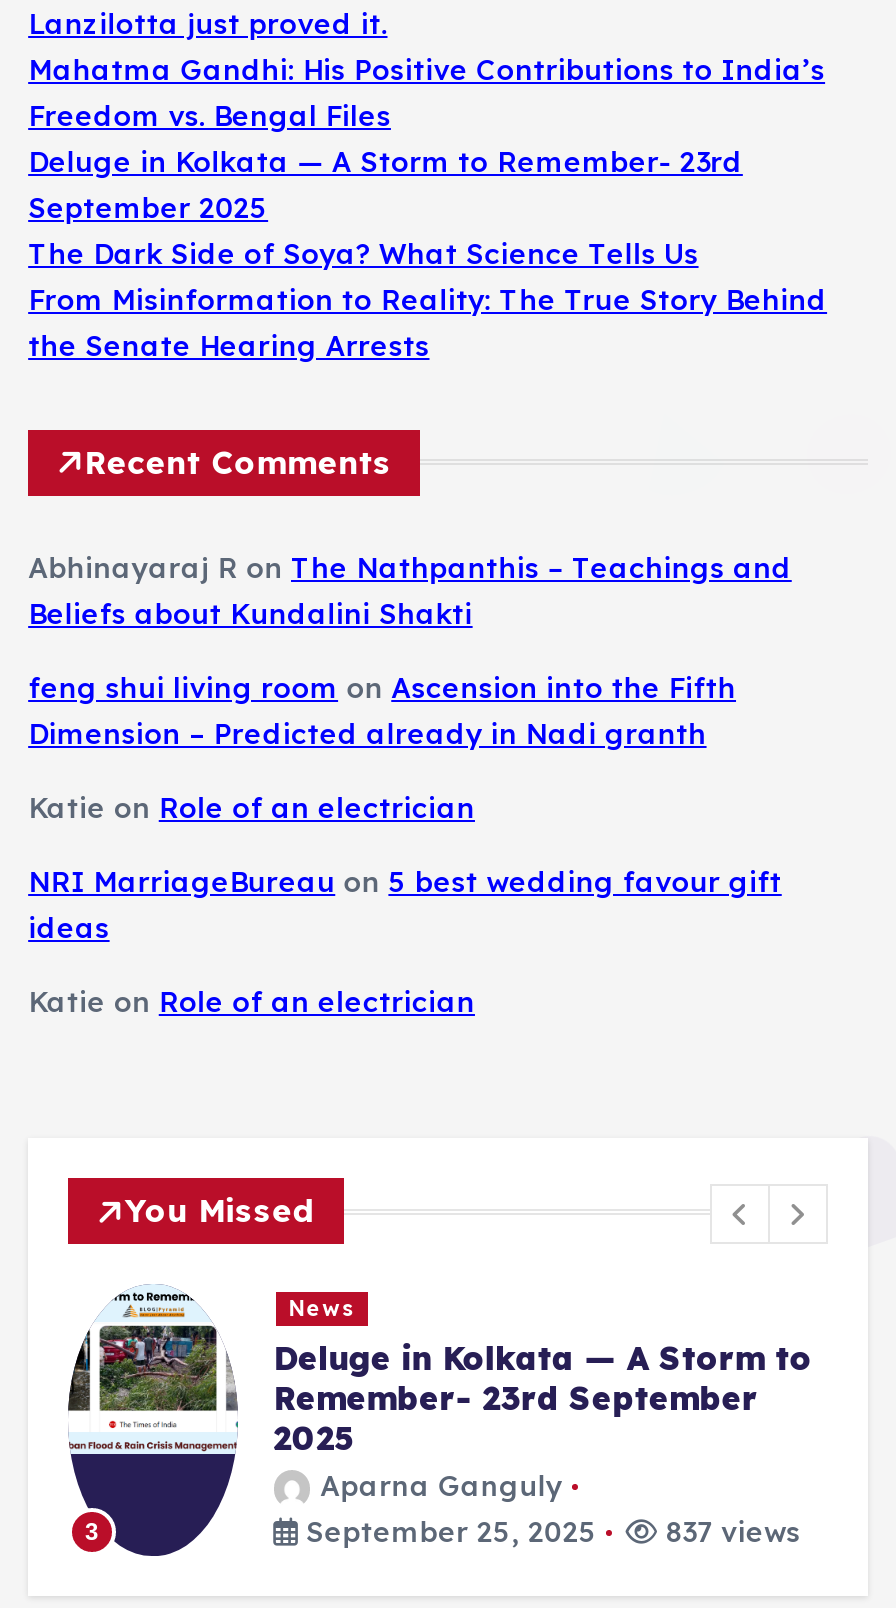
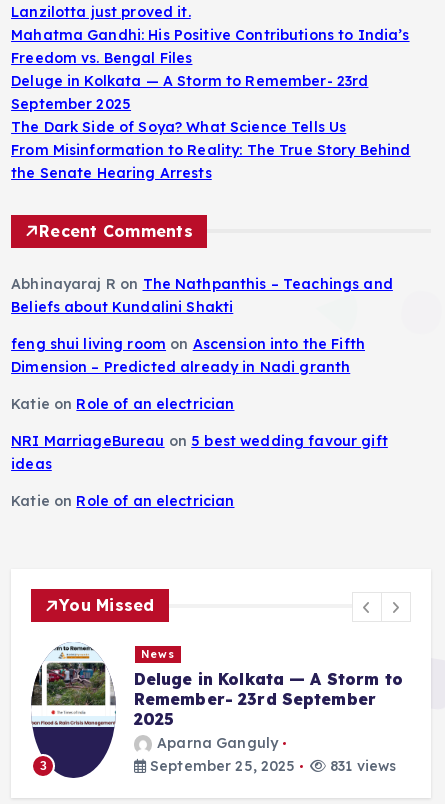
- September 25, 2025 837 views
+ September 25, 2025 831 views
